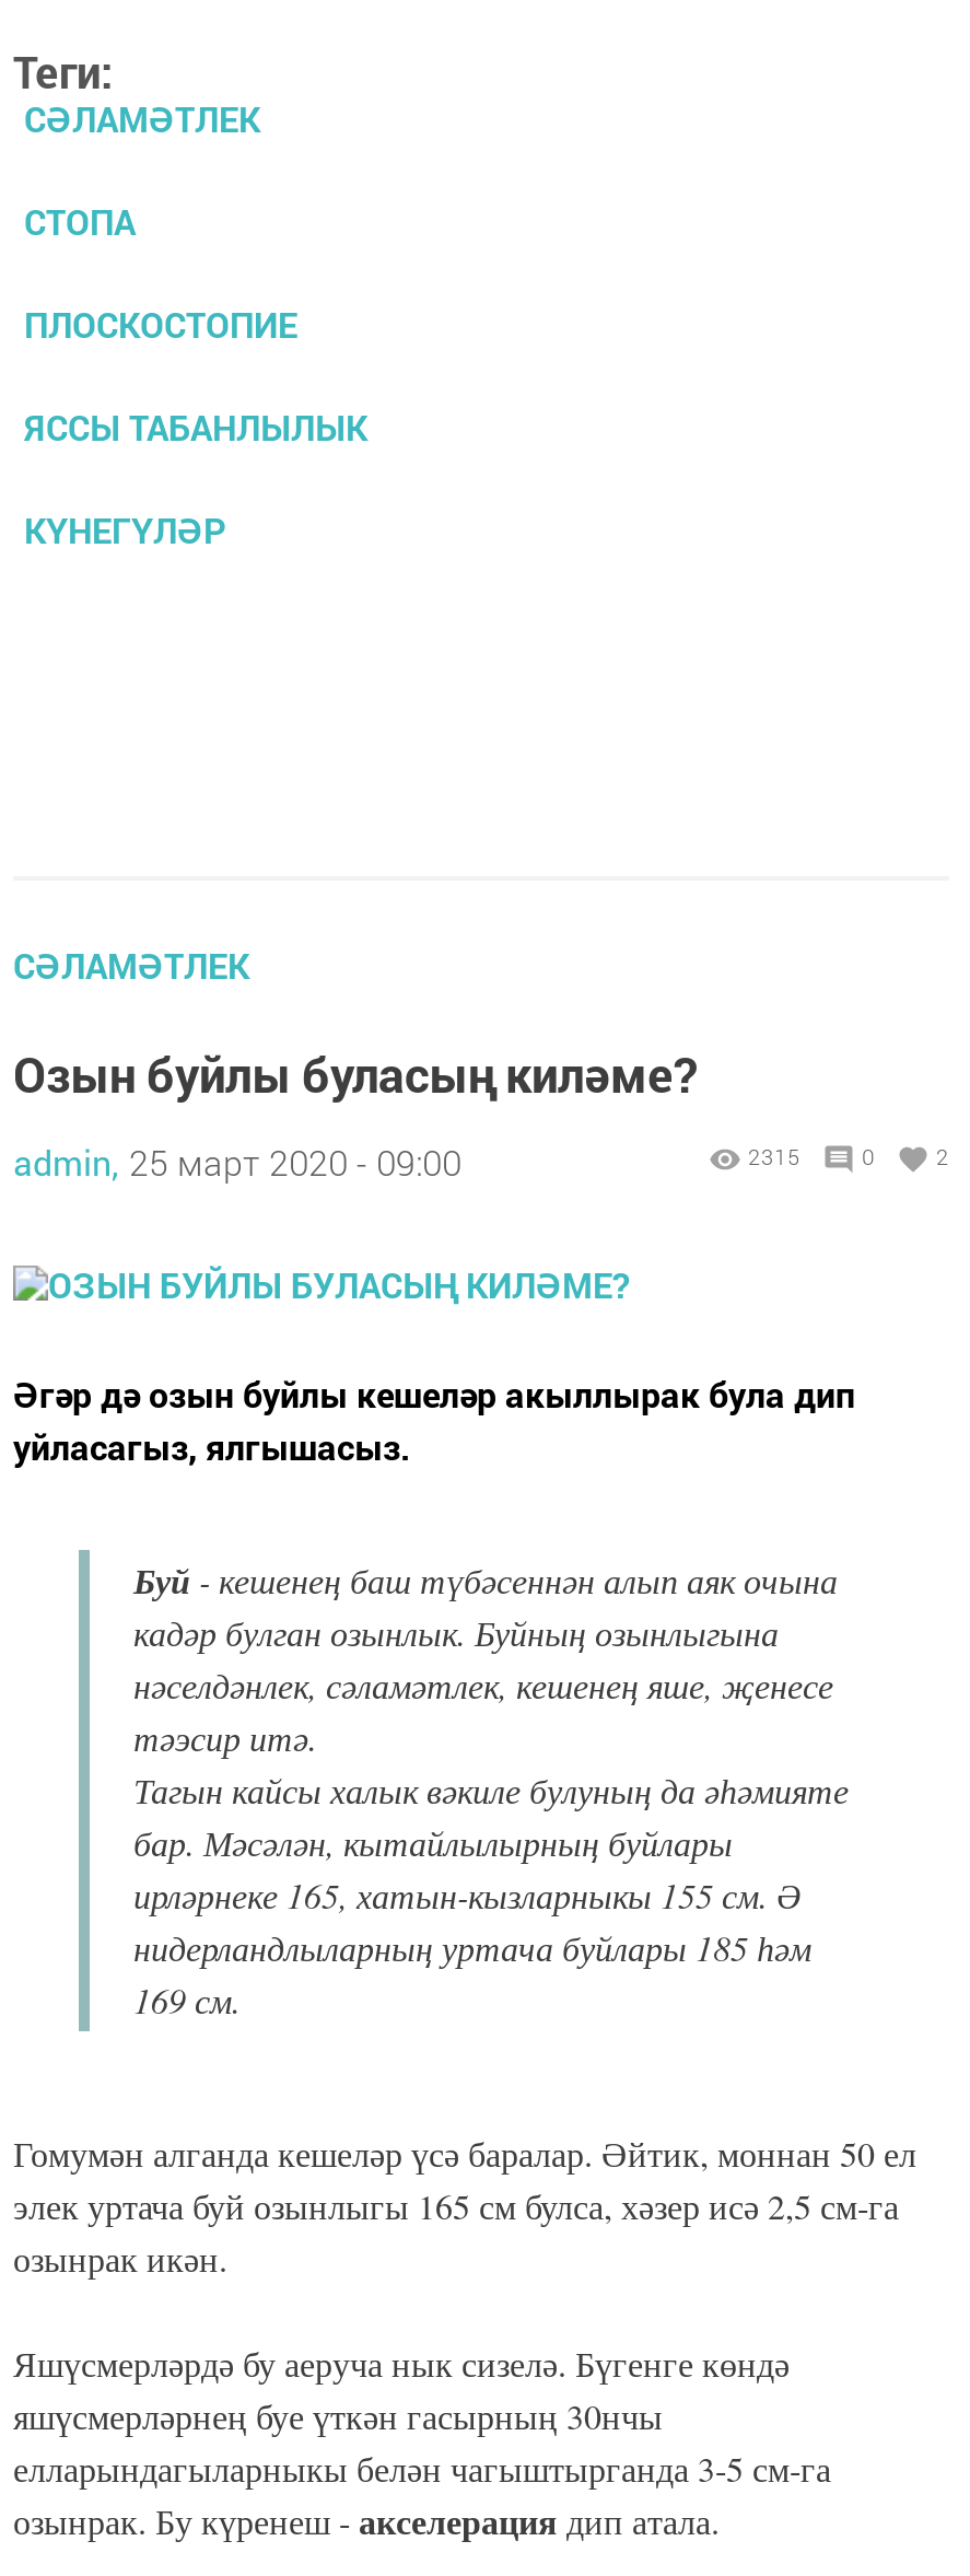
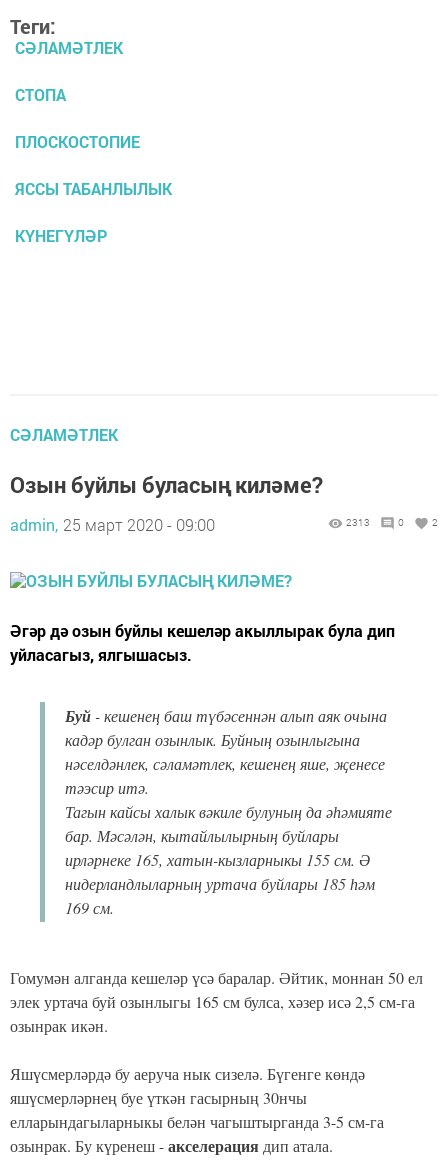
- 2315
+ 2313
